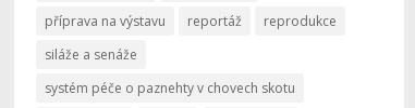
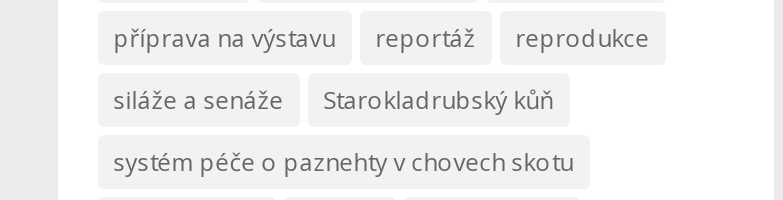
+ Starokladrubský kůň
